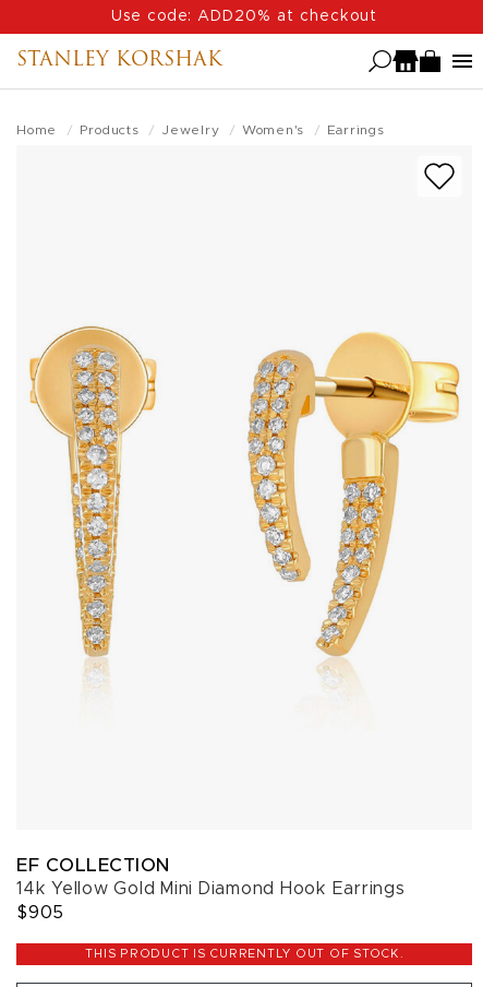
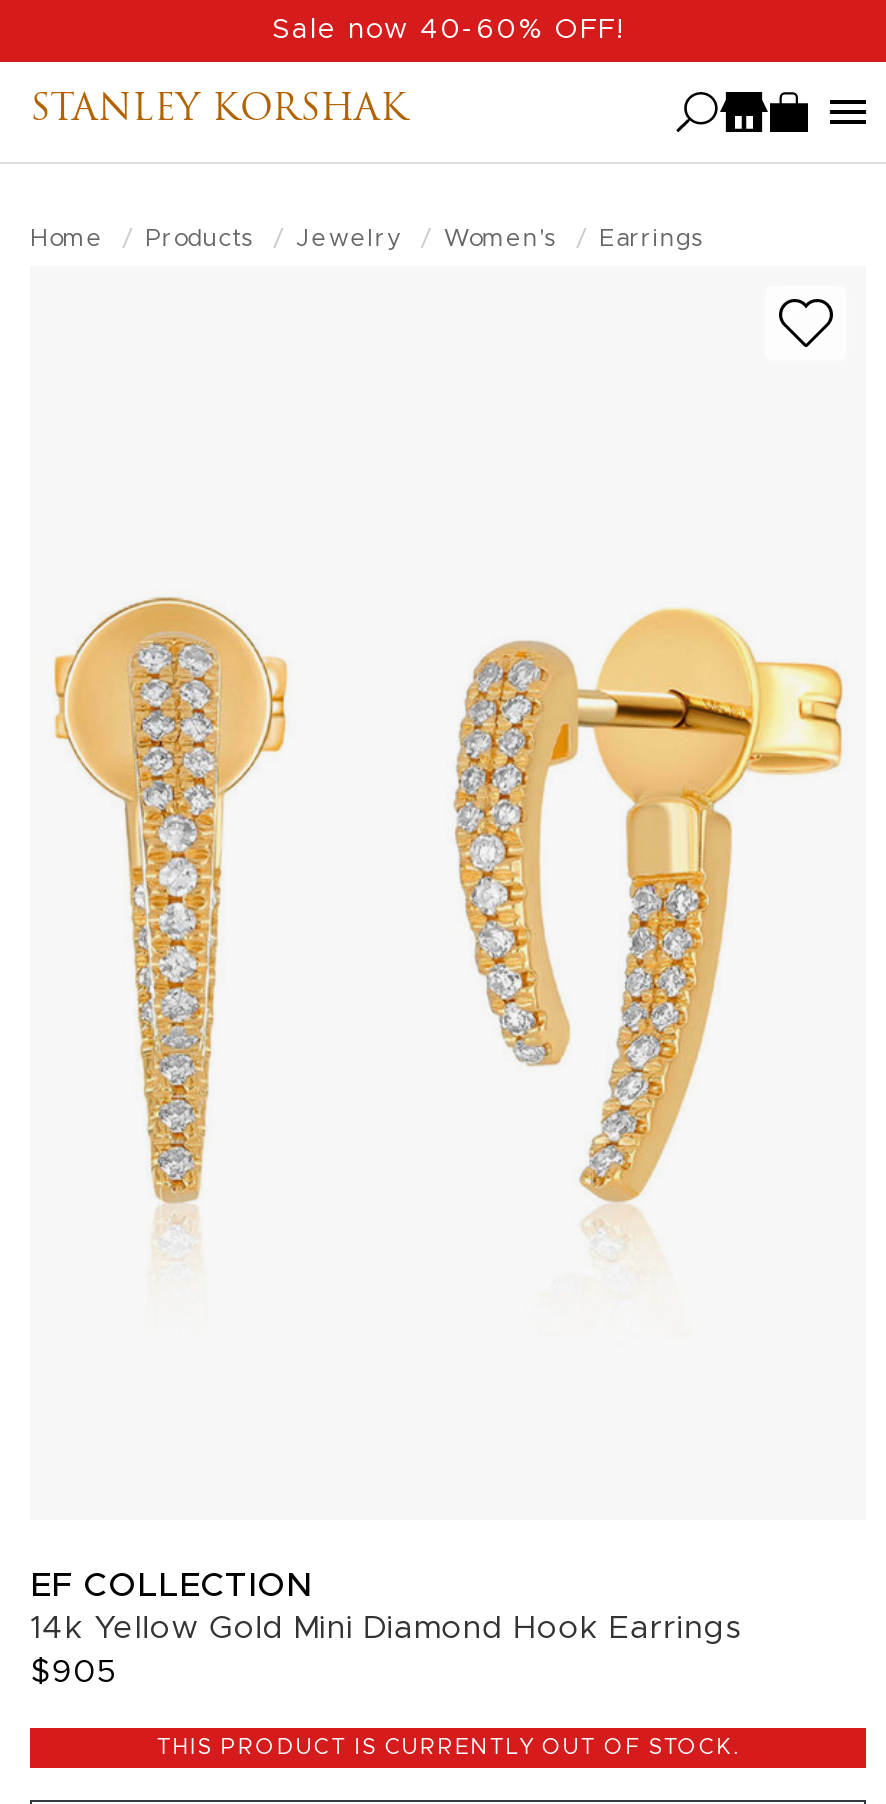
- Use code: ADD20% at checkout
+ Sale now 40-60% OFF!
